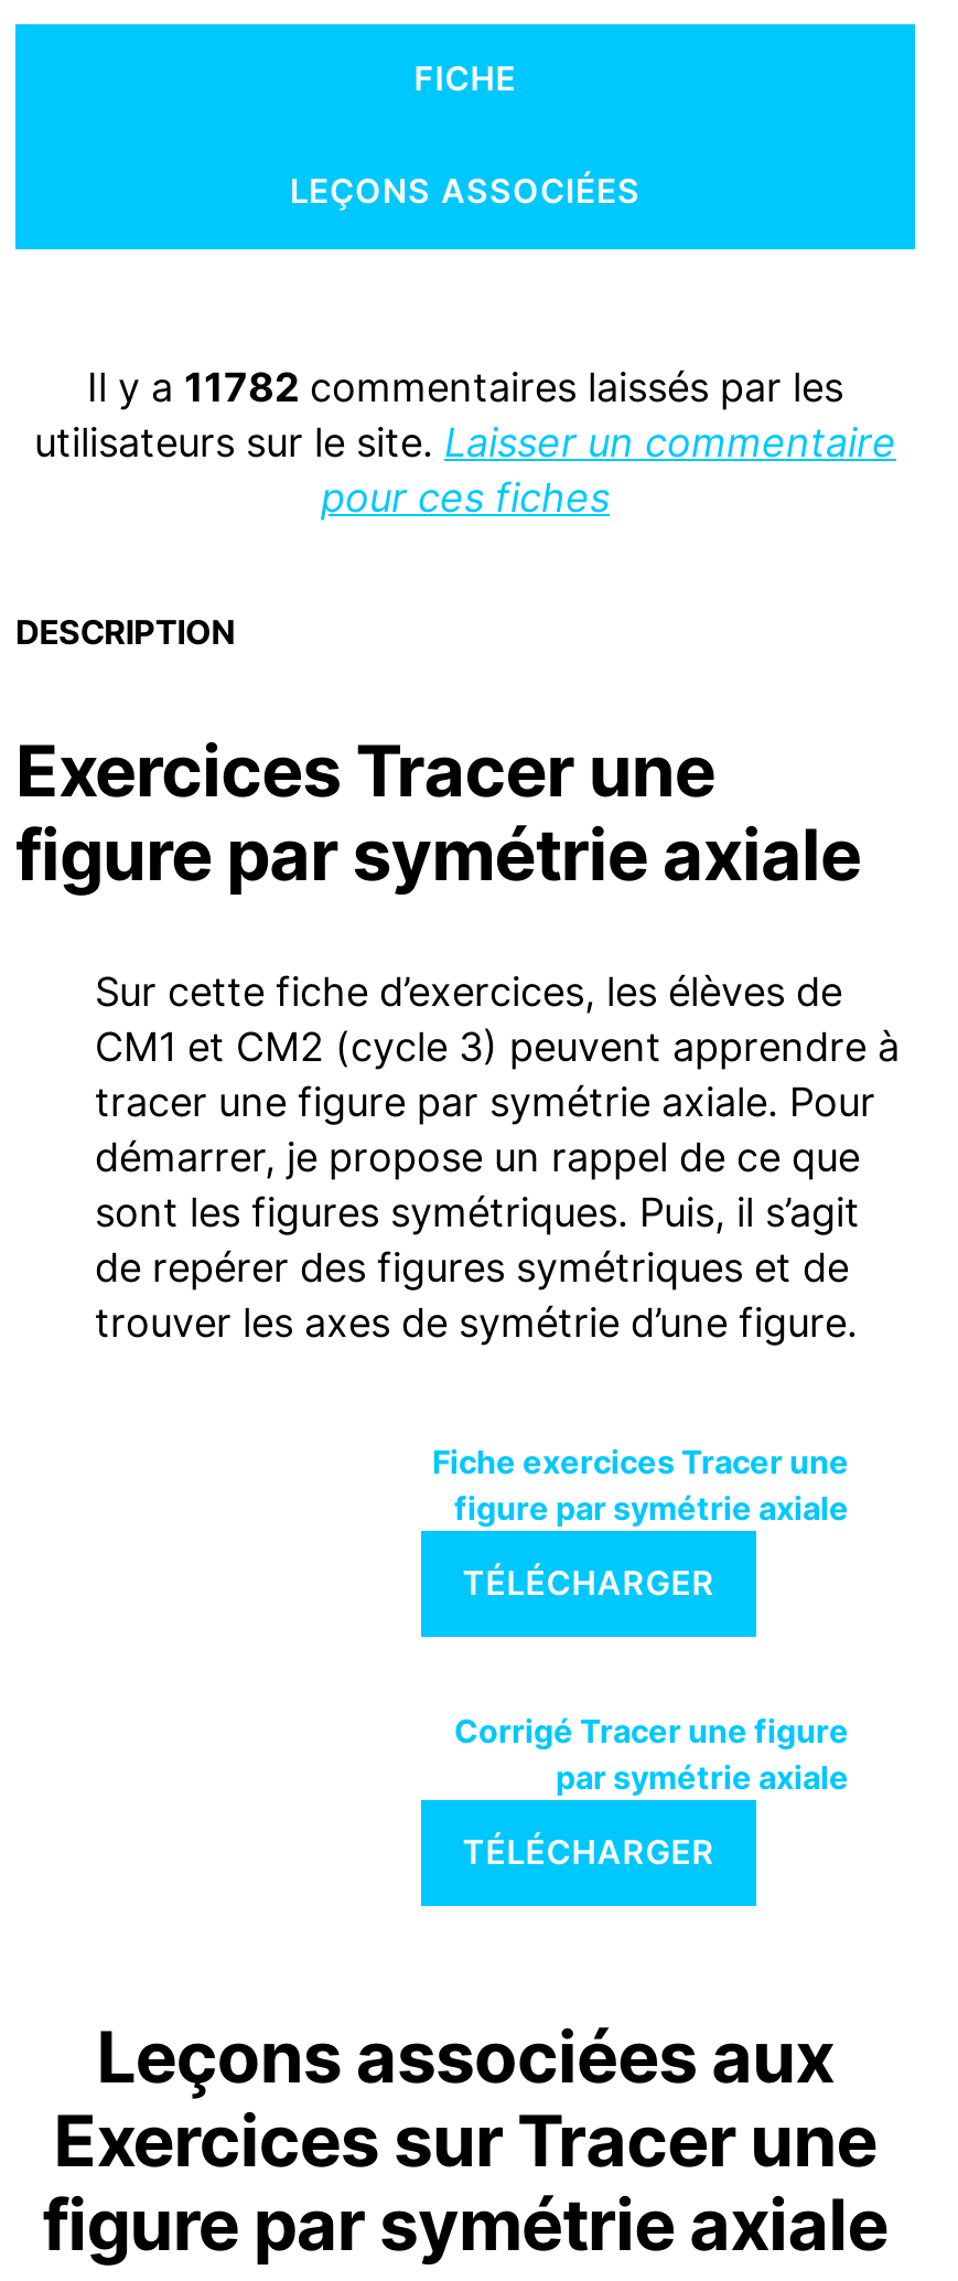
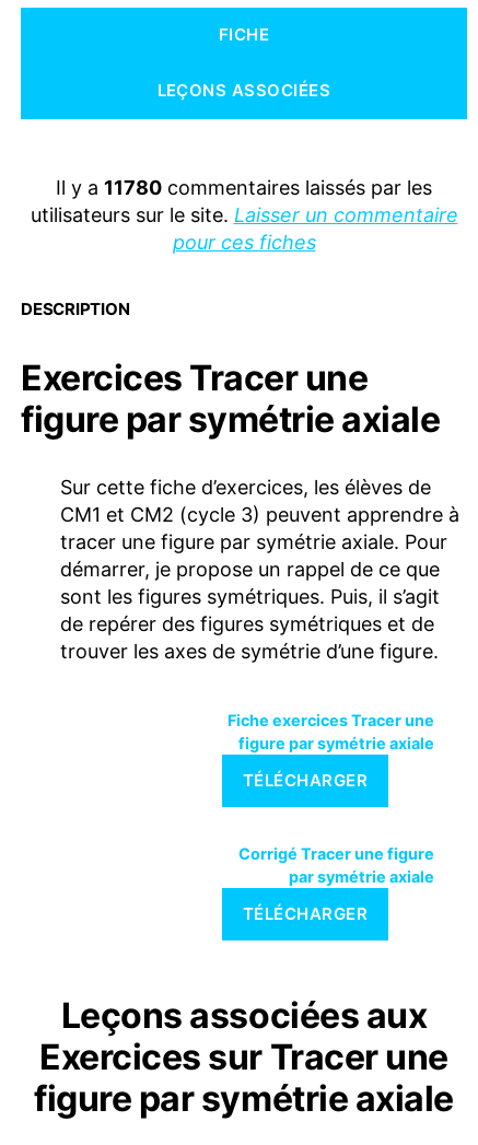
- Il y a 11782 commentaires laissés par les
+ Il y a 11780 commentaires laissés par les
